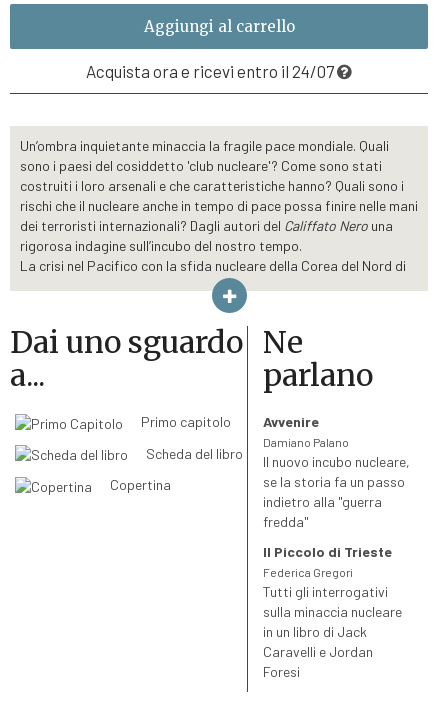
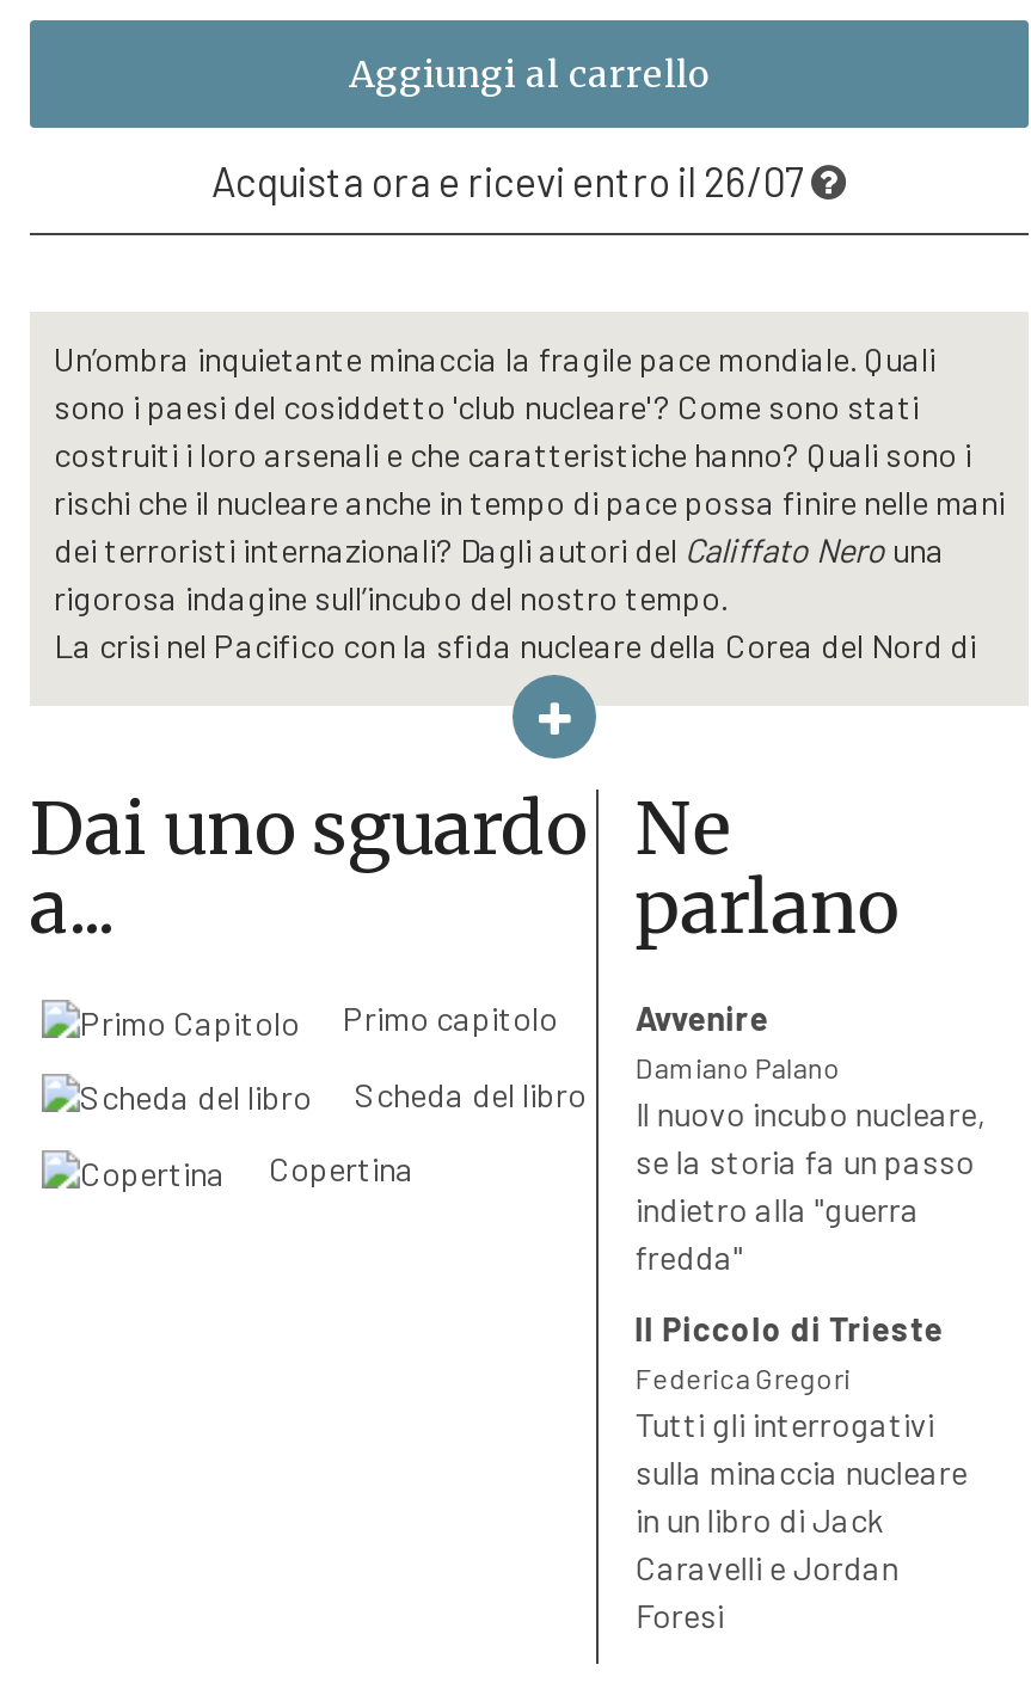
- Acquista ora e ricevi entro il 24/07
+ Acquista ora e ricevi entro il 26/07
